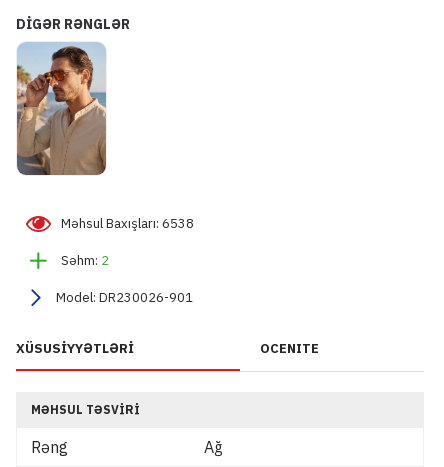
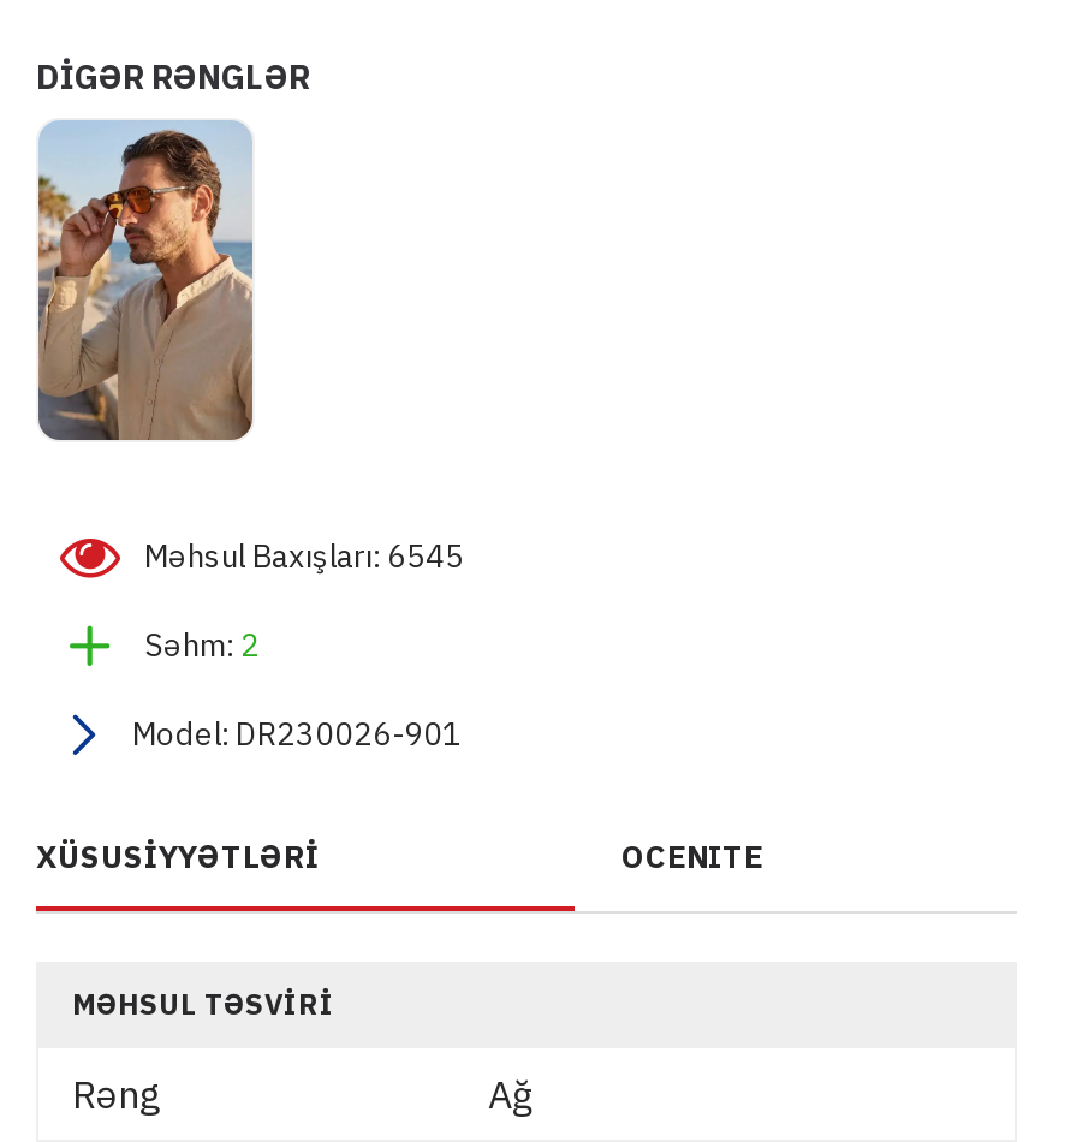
- Məhsul Baxışları: 6538
+ Məhsul Baxışları: 6545
